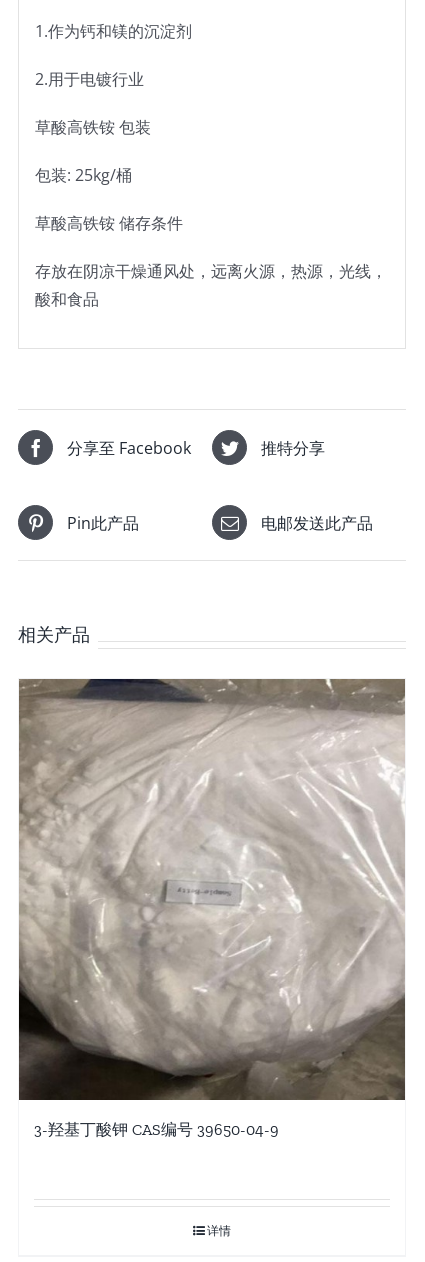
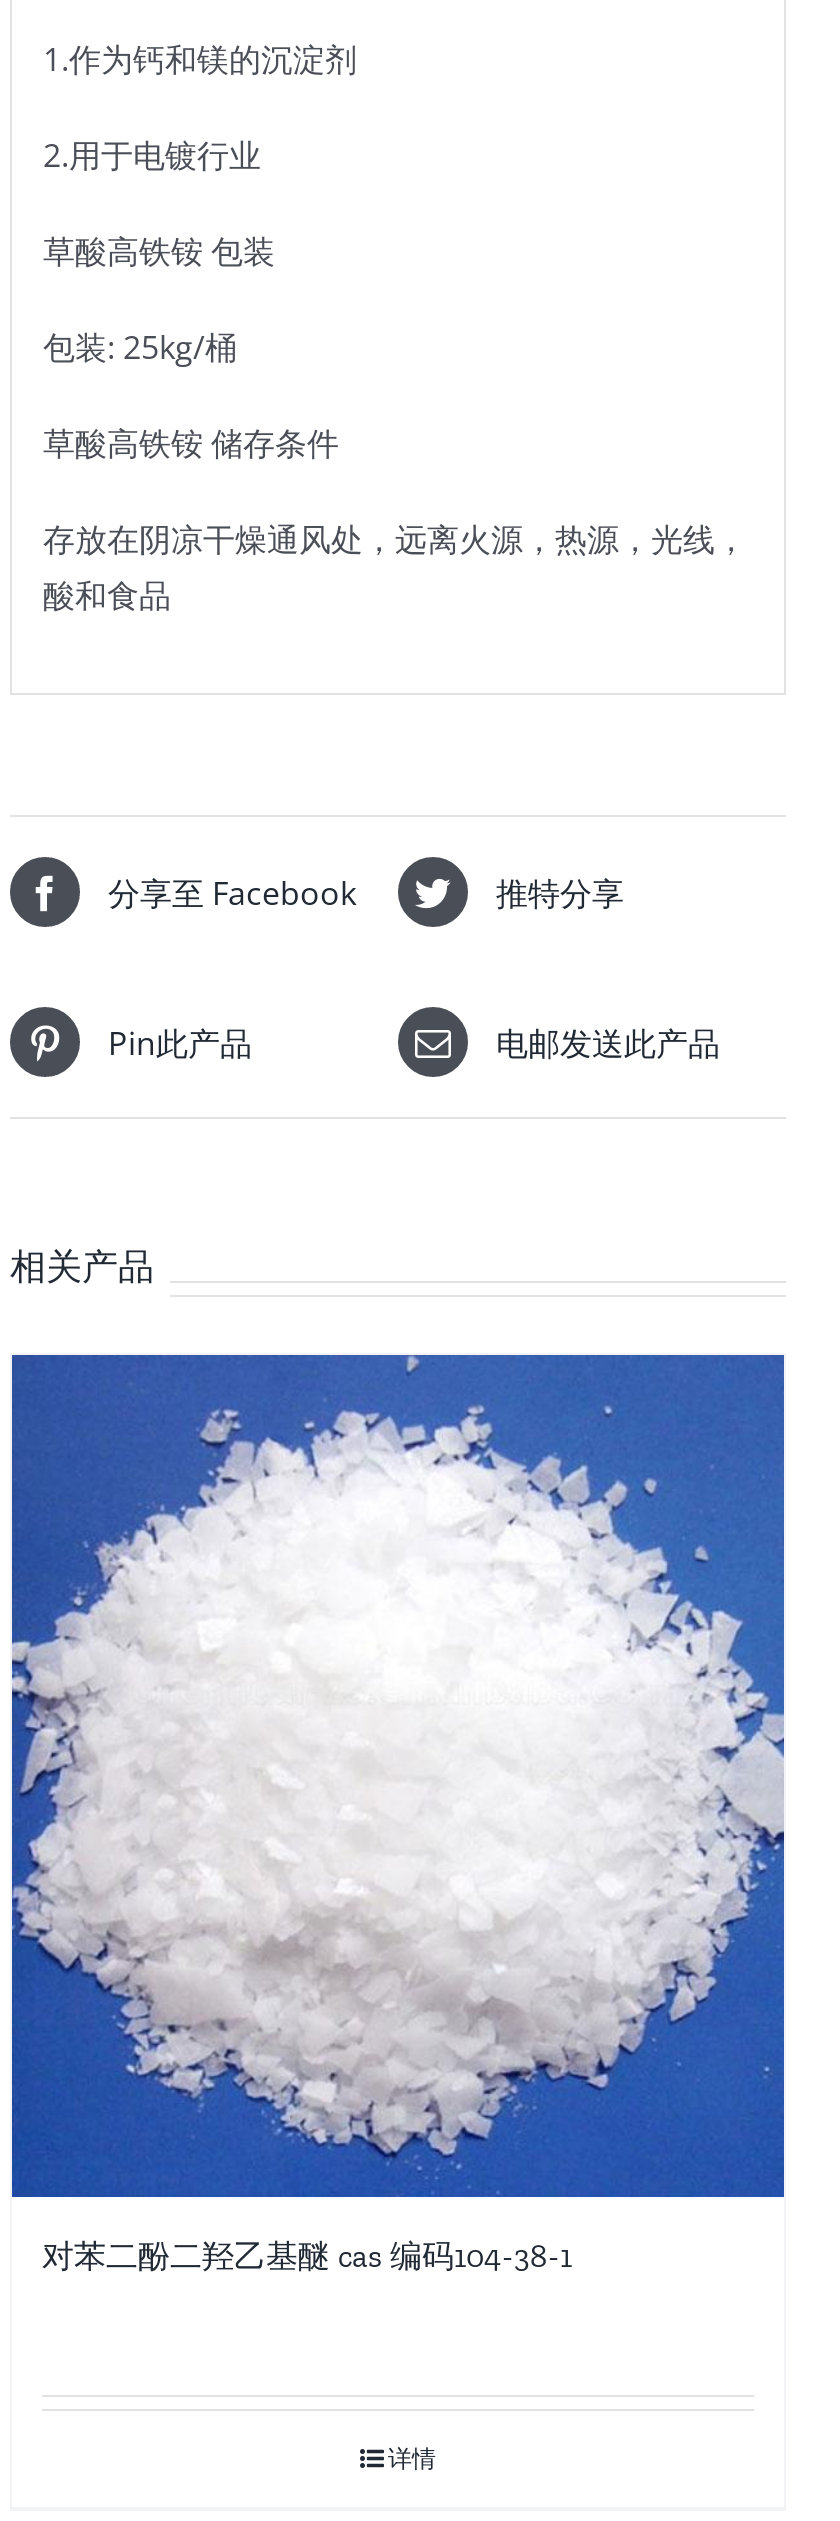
- [image]
- 3-羟基丁酸钾 CAS编号 39650-04-9
+ [image]
+ 对苯二酚二羟乙基醚 cas 编码104-38-1
